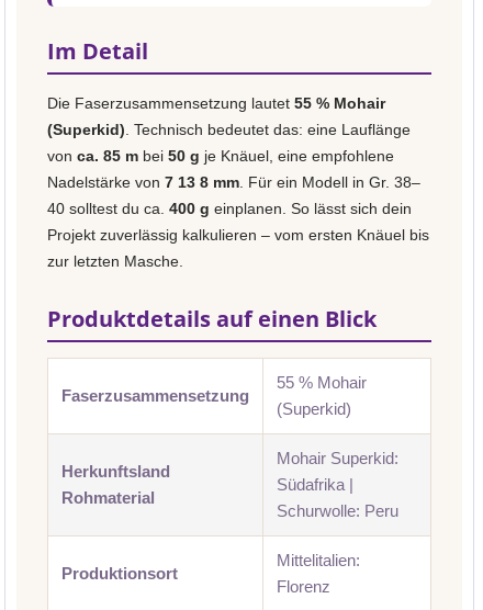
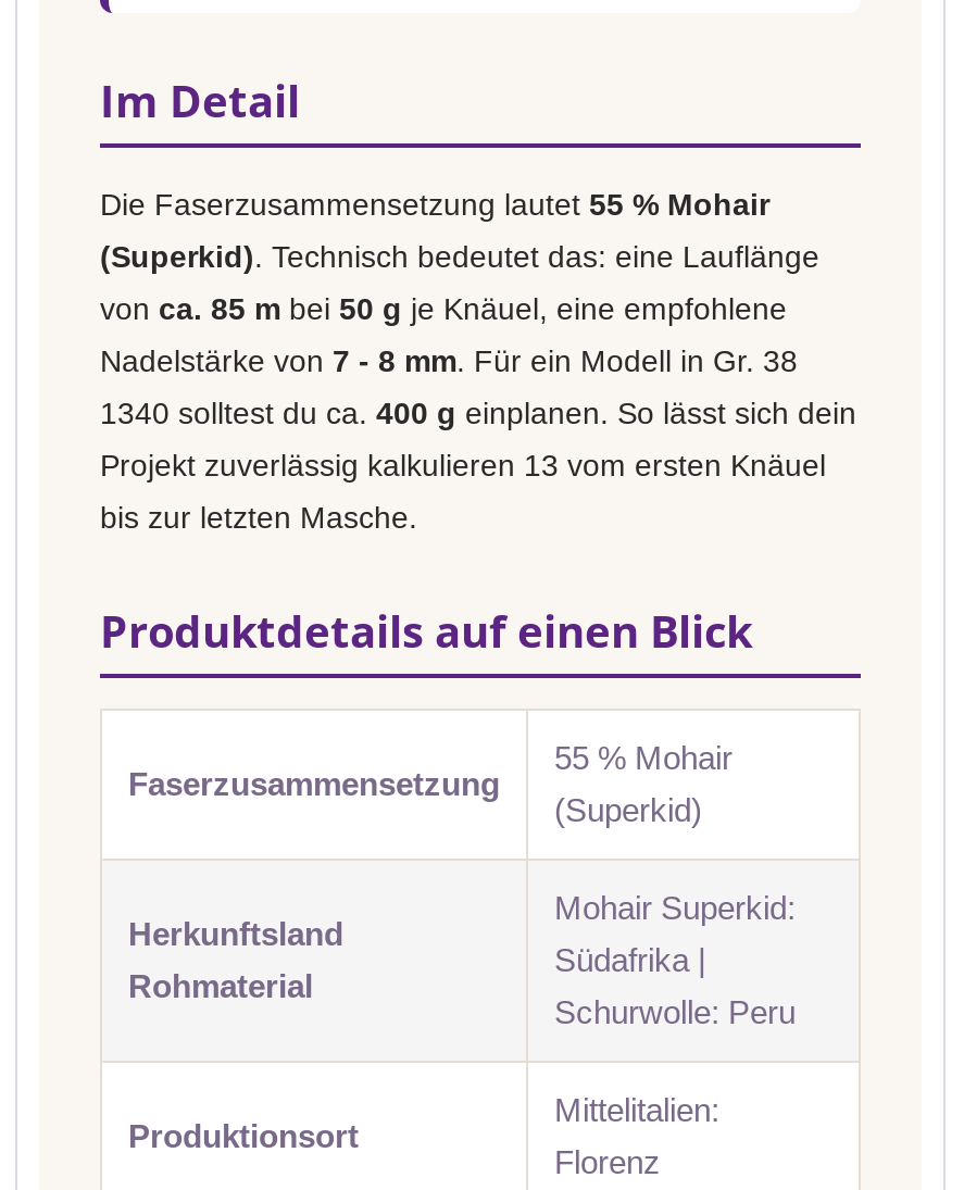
- Nadelstärke von 7 13 8 mm. Für ein Modell in Gr. 38–
+ Nadelstärke von 7 - 8 mm. Für ein Modell in Gr. 38

- 40 solltest du ca. 400 g einplanen. So lässt sich dein
+ 1340 solltest du ca. 400 g einplanen. So lässt sich dein

- Projekt zuverlässig kalkulieren – vom ersten Knäuel bis
+ Projekt zuverlässig kalkulieren 13 vom ersten Knäuel

- zur letzten Masche.
+ bis zur letzten Masche.
